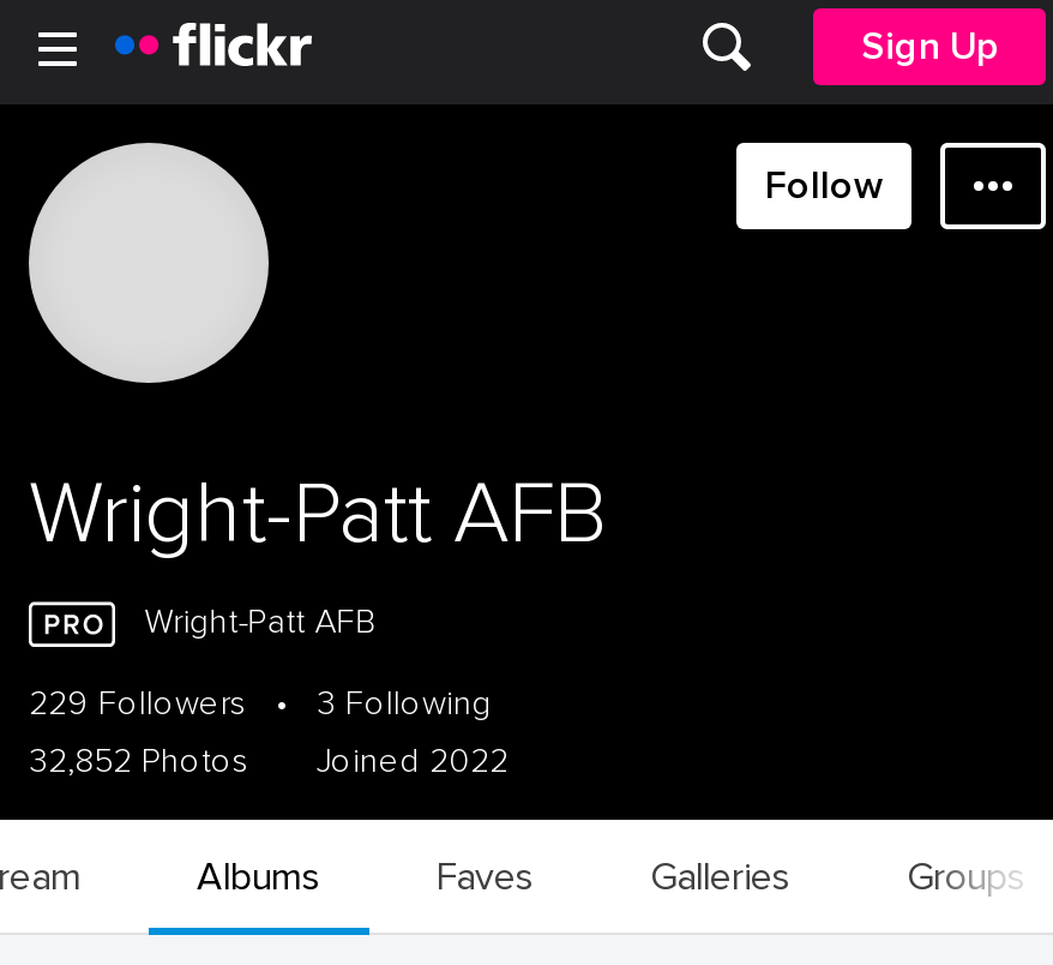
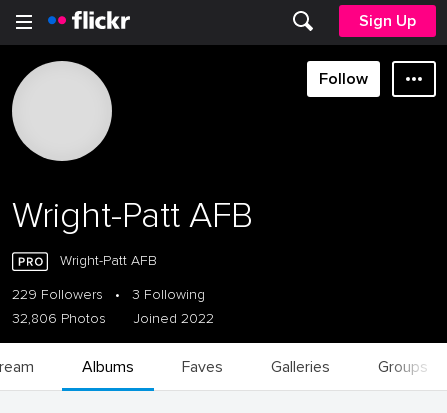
- 32,852 Photos Joined 2022
+ 32,806 Photos Joined 2022
